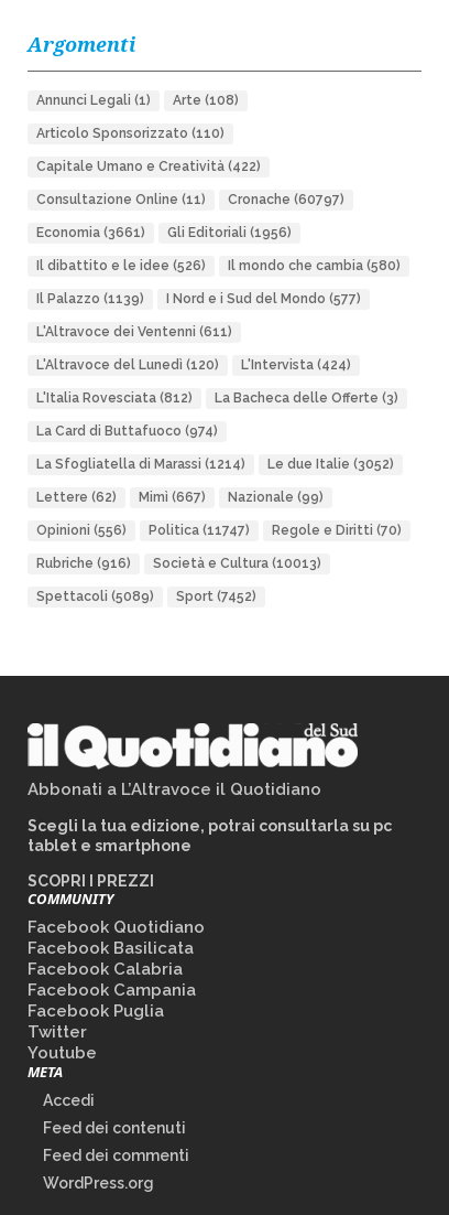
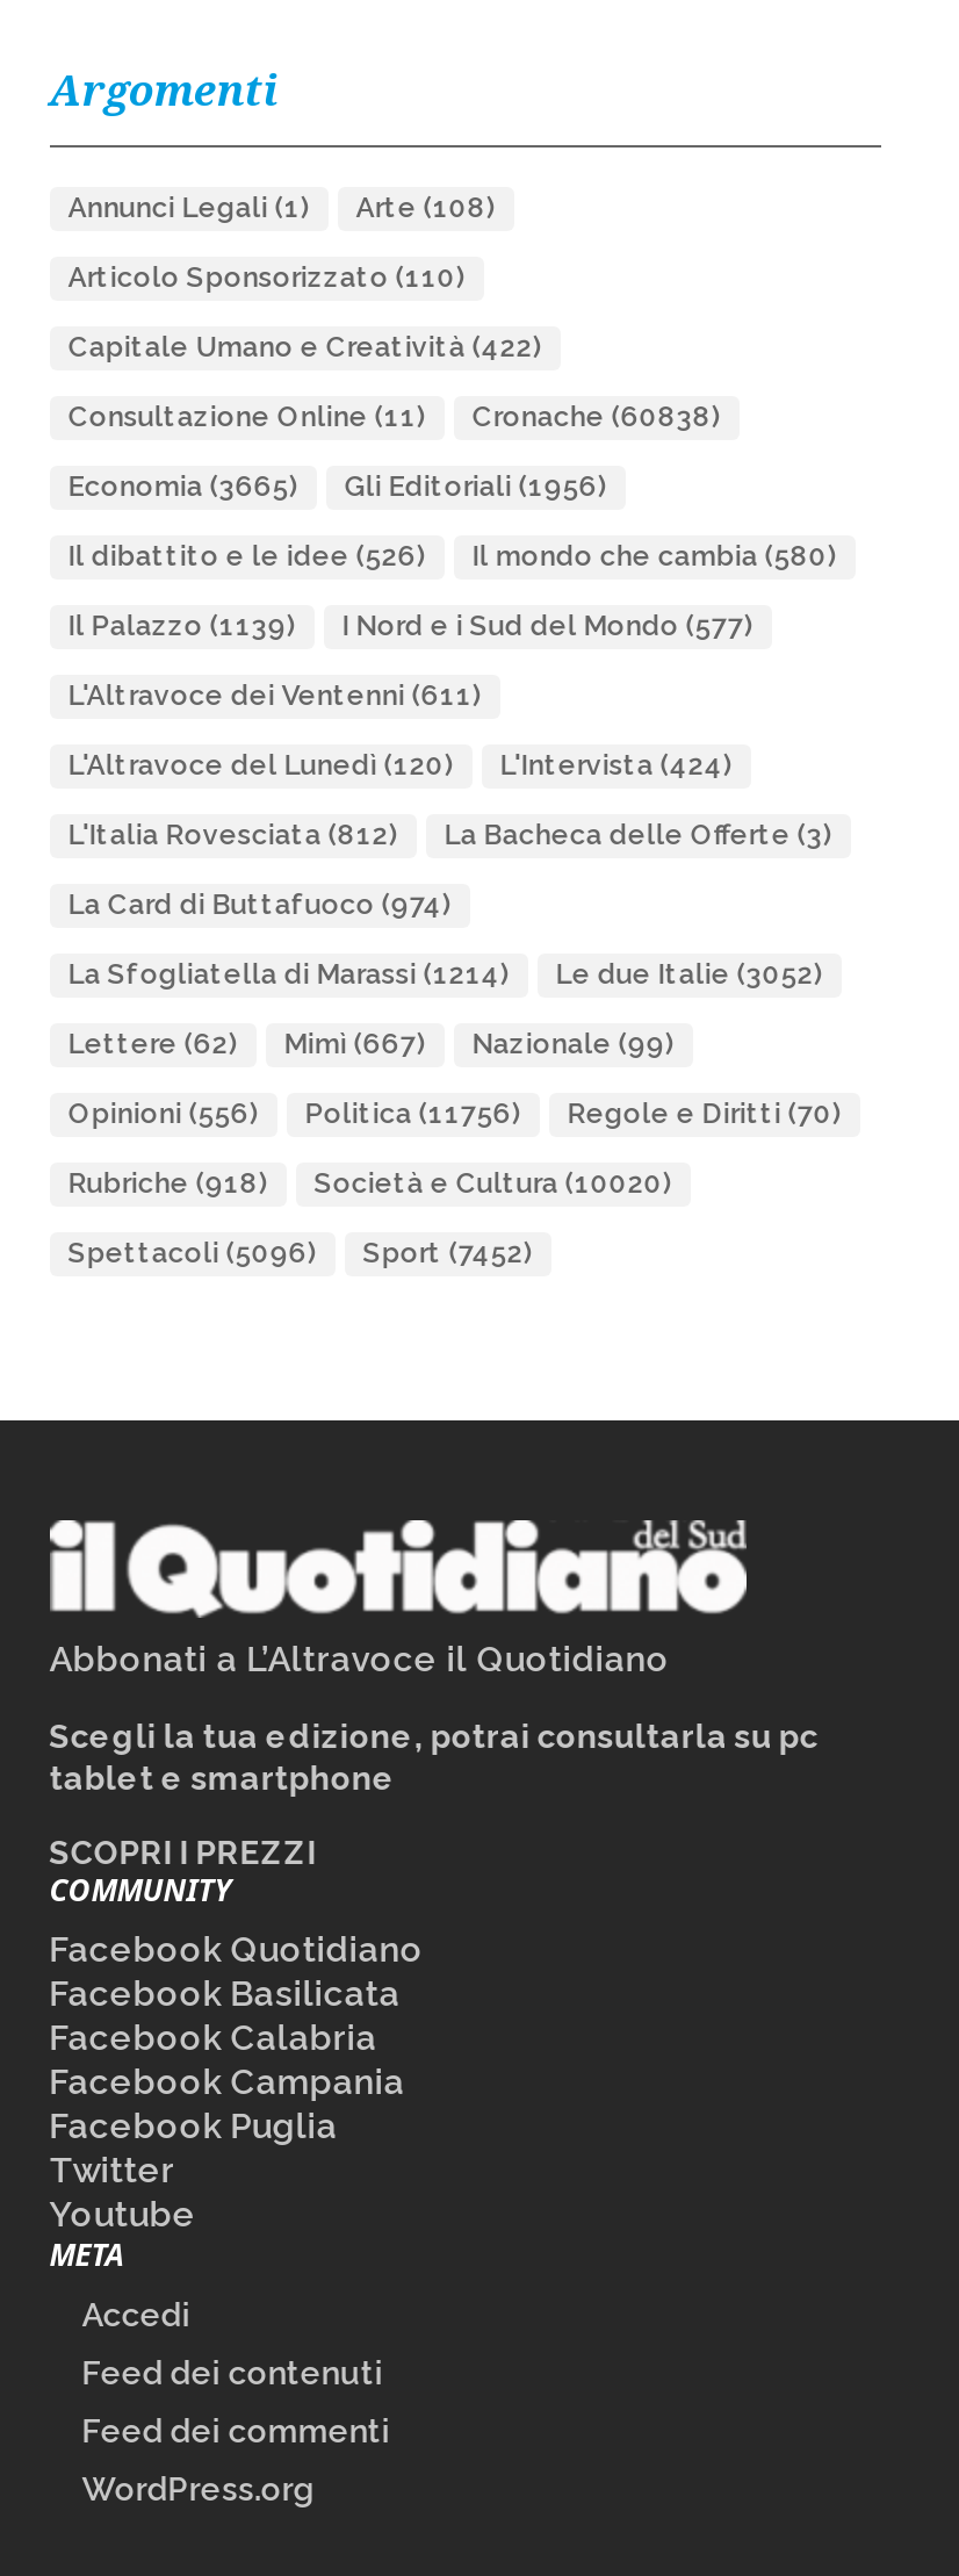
- Consultazione Online (11) Cronache (60797)
+ Consultazione Online (11) Cronache (60838)

- Economia (3661) Gli Editoriali (1956)
+ Economia (3665) Gli Editoriali (1956)

- Opinioni (556) Politica (11747) Regole e Diritti (70)
+ Opinioni (556) Politica (11756) Regole e Diritti (70)

- Rubriche (916)
+ Rubriche (918)

- Società e Cultura (10013)
+ Società e Cultura (10020)

- Spettacoli (5089) Sport (7452)
+ Spettacoli (5096) Sport (7452)
